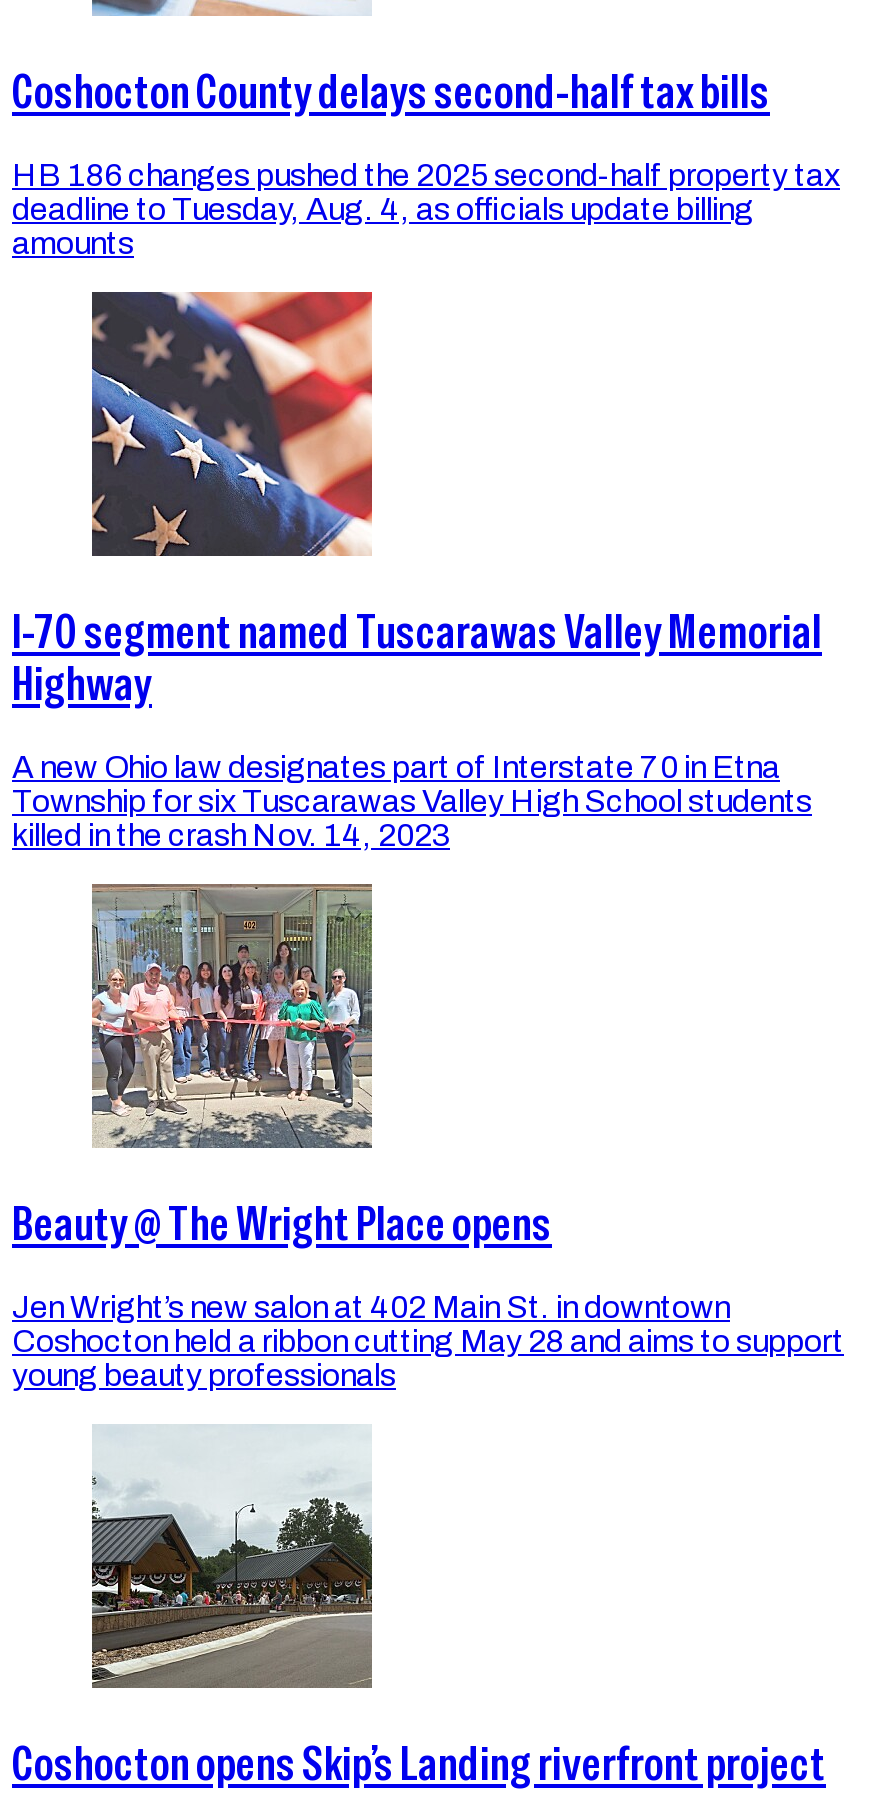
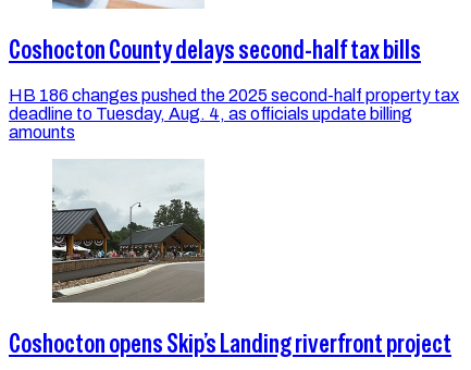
- [image]
- I-70 segment named Tuscarawas Valley Memorial
- Highway
- A new Ohio law designates part of Interstate 70 in Etna
- Township for six Tuscarawas Valley High School students
- killed in the crash Nov. 14, 2023

- [image]
- Beauty @ The Wright Place opens
- Jen Wright’s new salon at 402 Main St. in downtown
- Coshocton held a ribbon cutting May 28 and aims to support
- young beauty professionals
